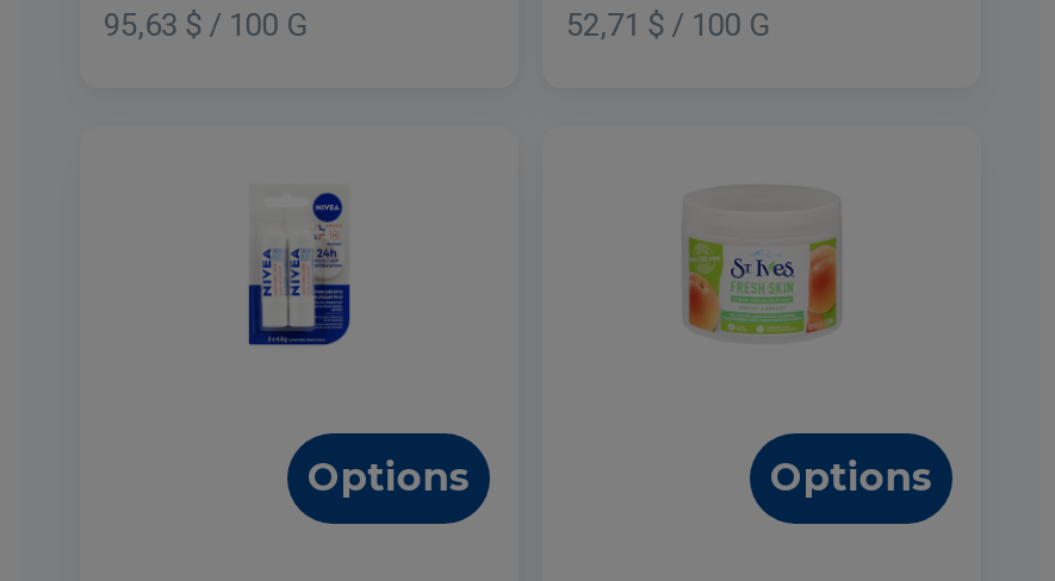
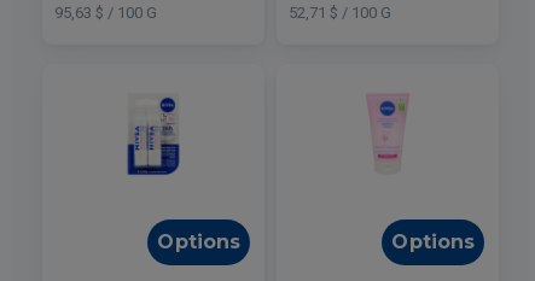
- [image]
+ [image]
